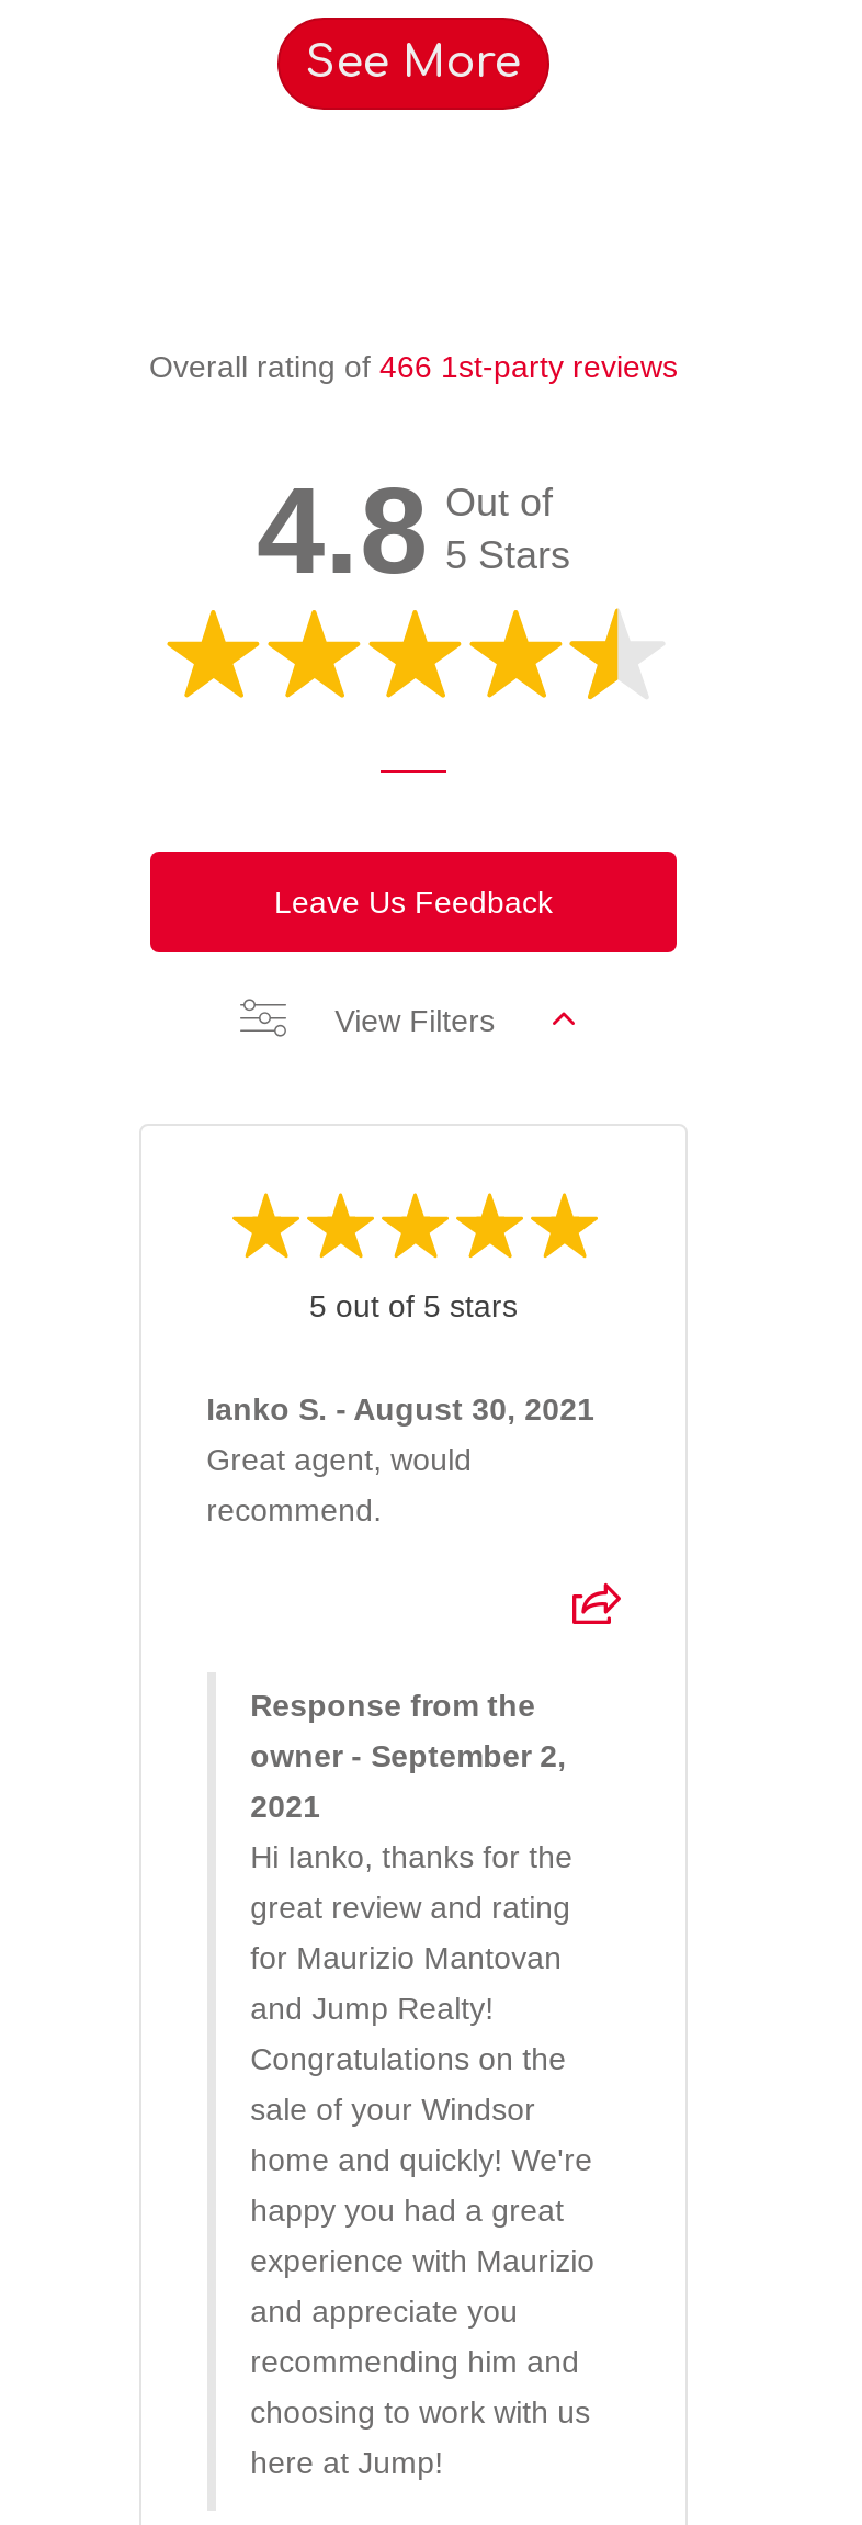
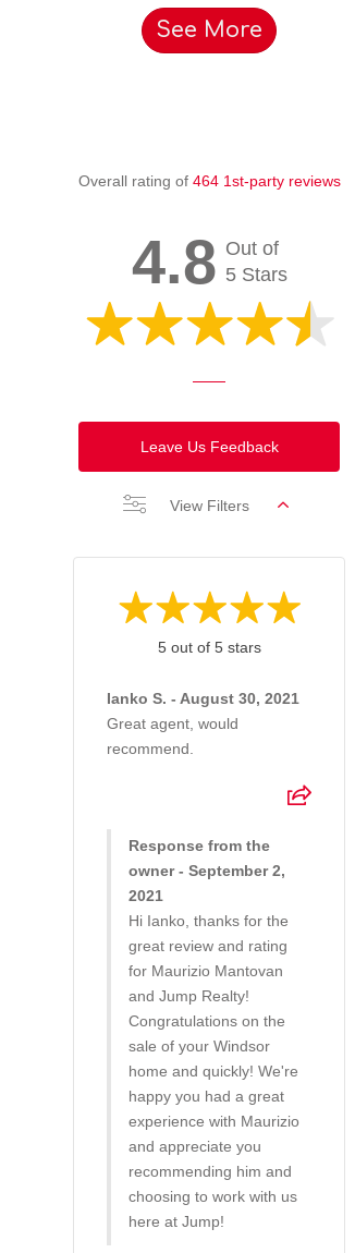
- Overall rating of 466 1st-party reviews
+ Overall rating of 464 1st-party reviews
